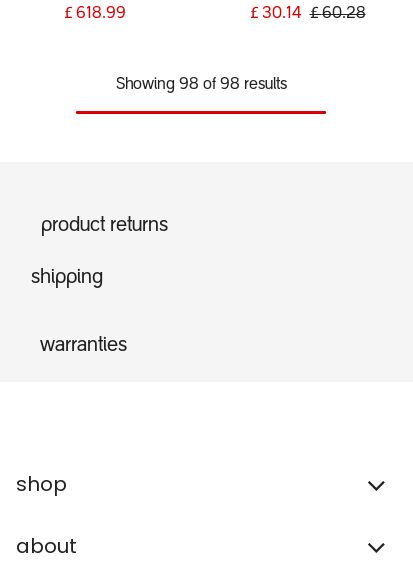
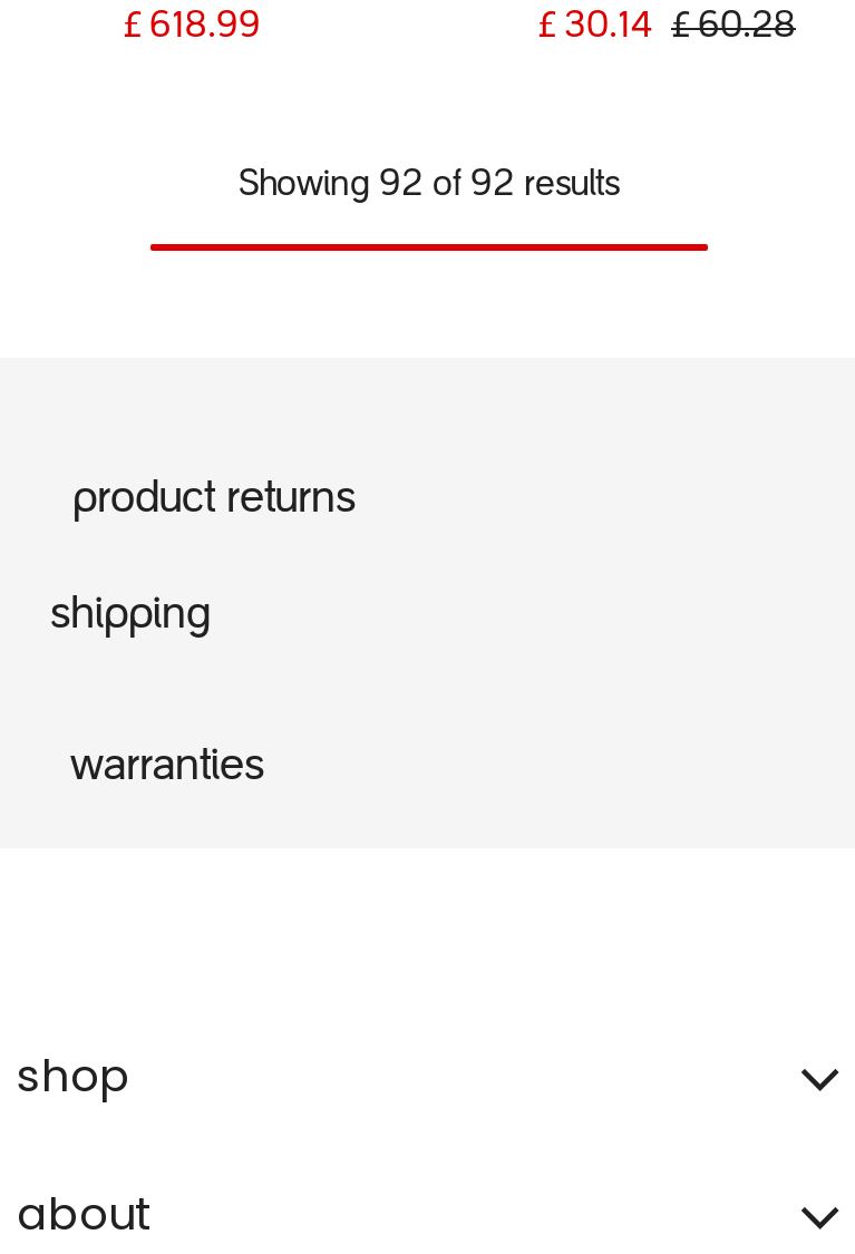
- Showing 98 of 98 results
+ Showing 92 of 92 results
